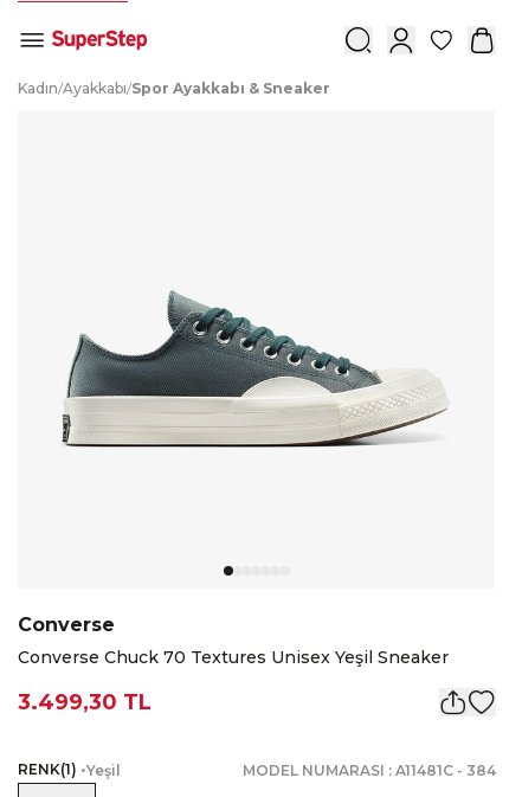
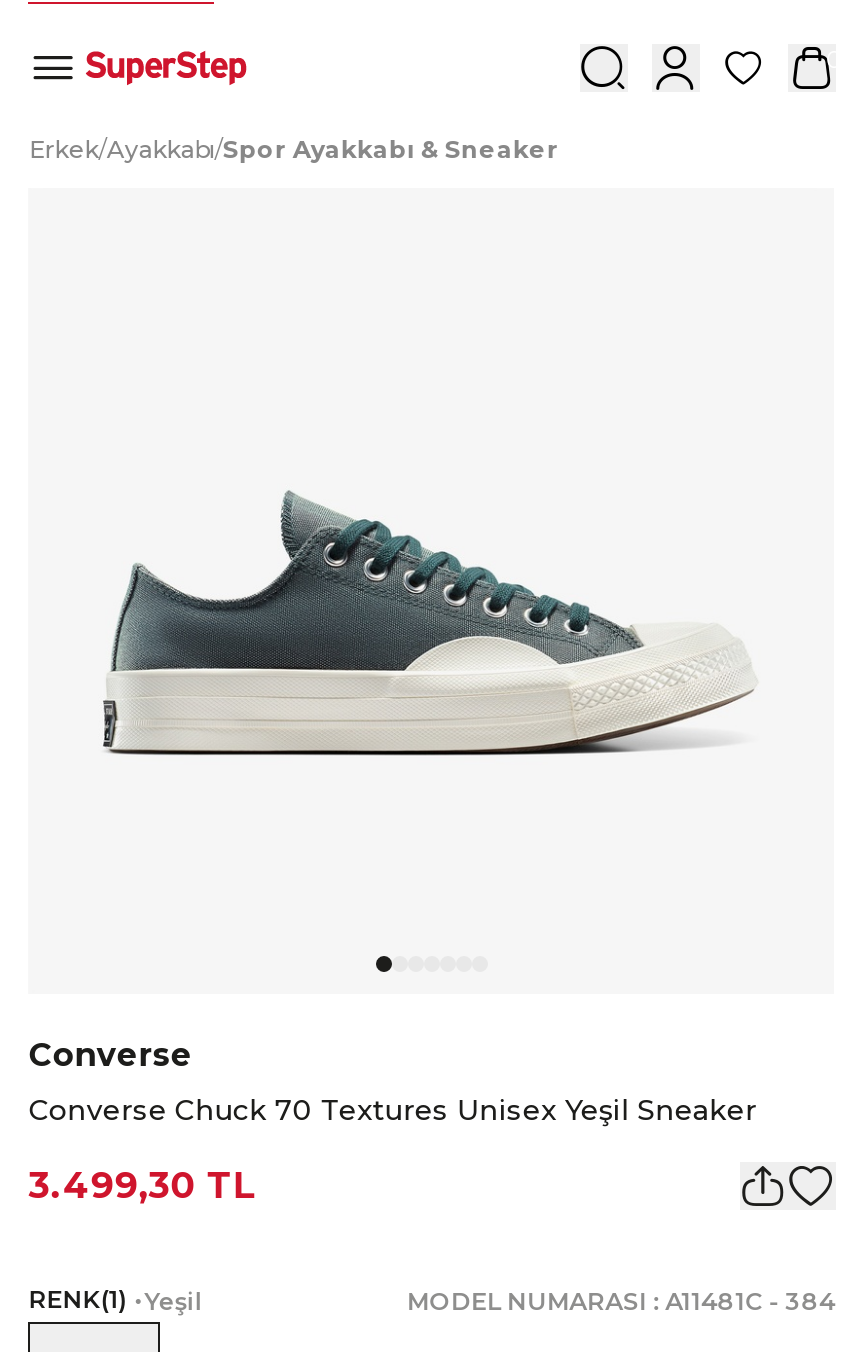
- Kadın/Ayakkabı/Spor Ayakkabı & Sneaker
+ Erkek/Ayakkabı/Spor Ayakkabı & Sneaker
